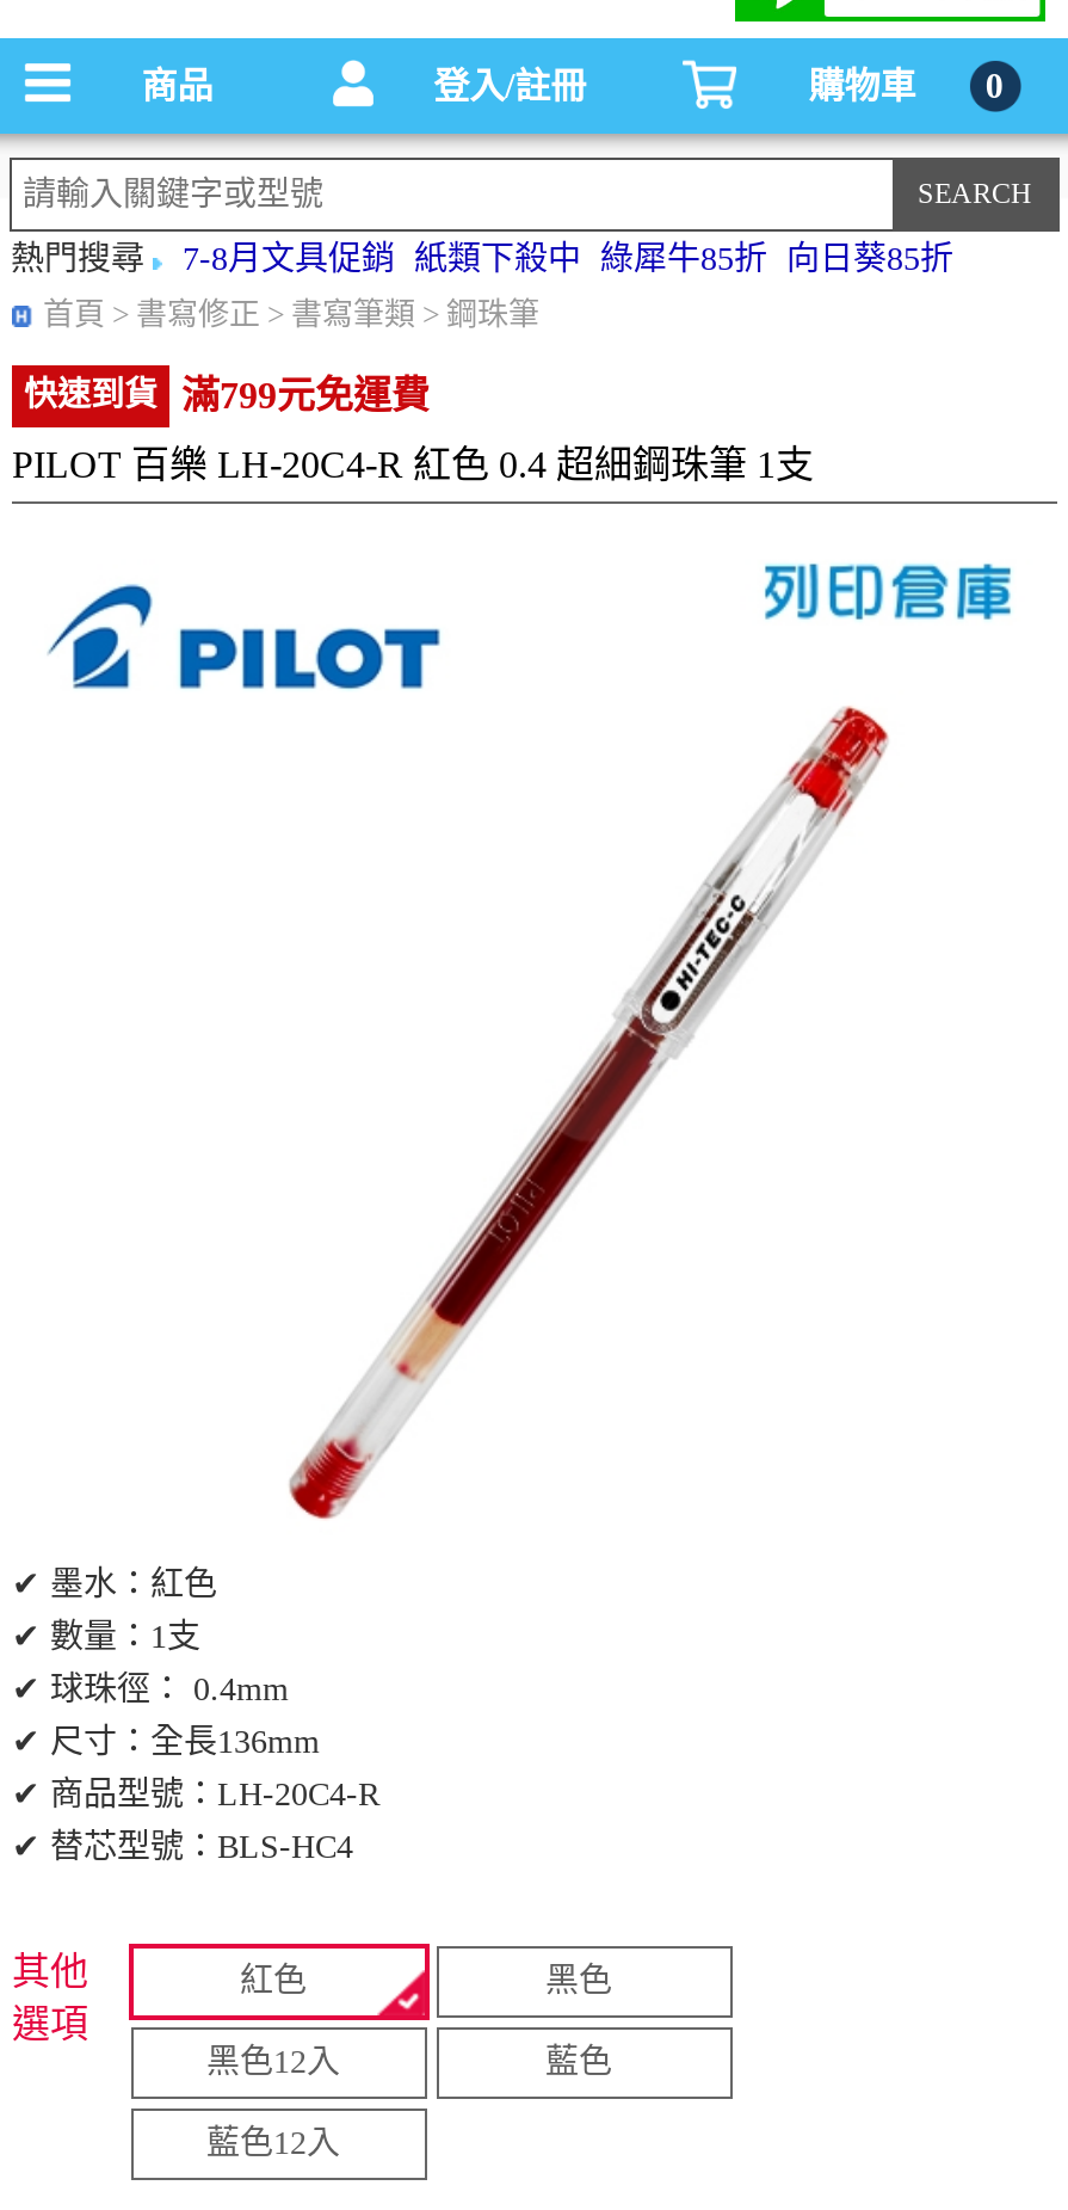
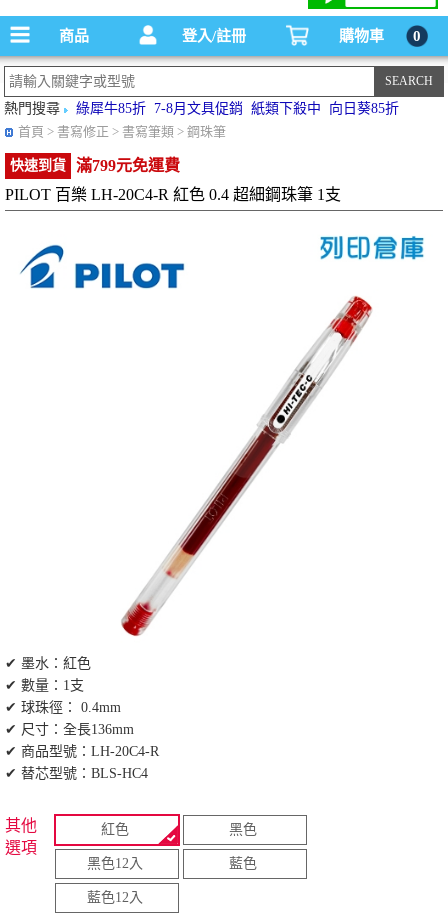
- 7-8月文具促銷 紙類下殺中 綠犀牛85折 向日葵85折
+ 綠犀牛85折 7-8月文具促銷 紙類下殺中 向日葵85折
